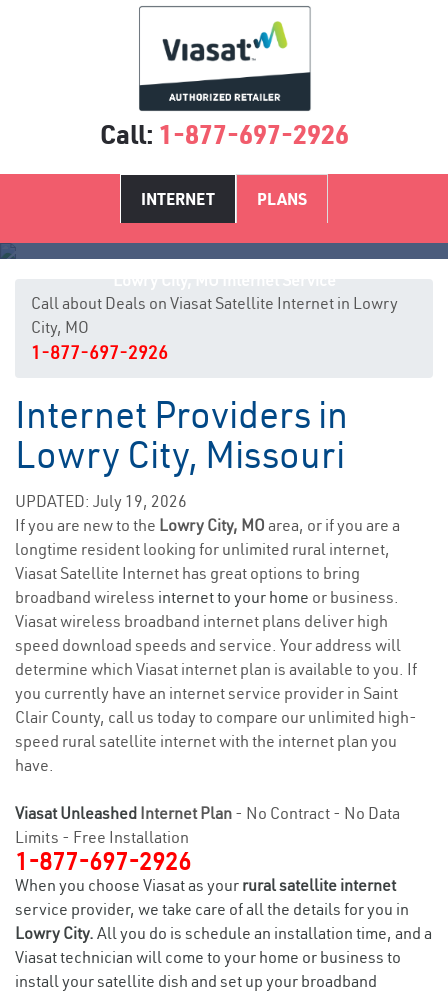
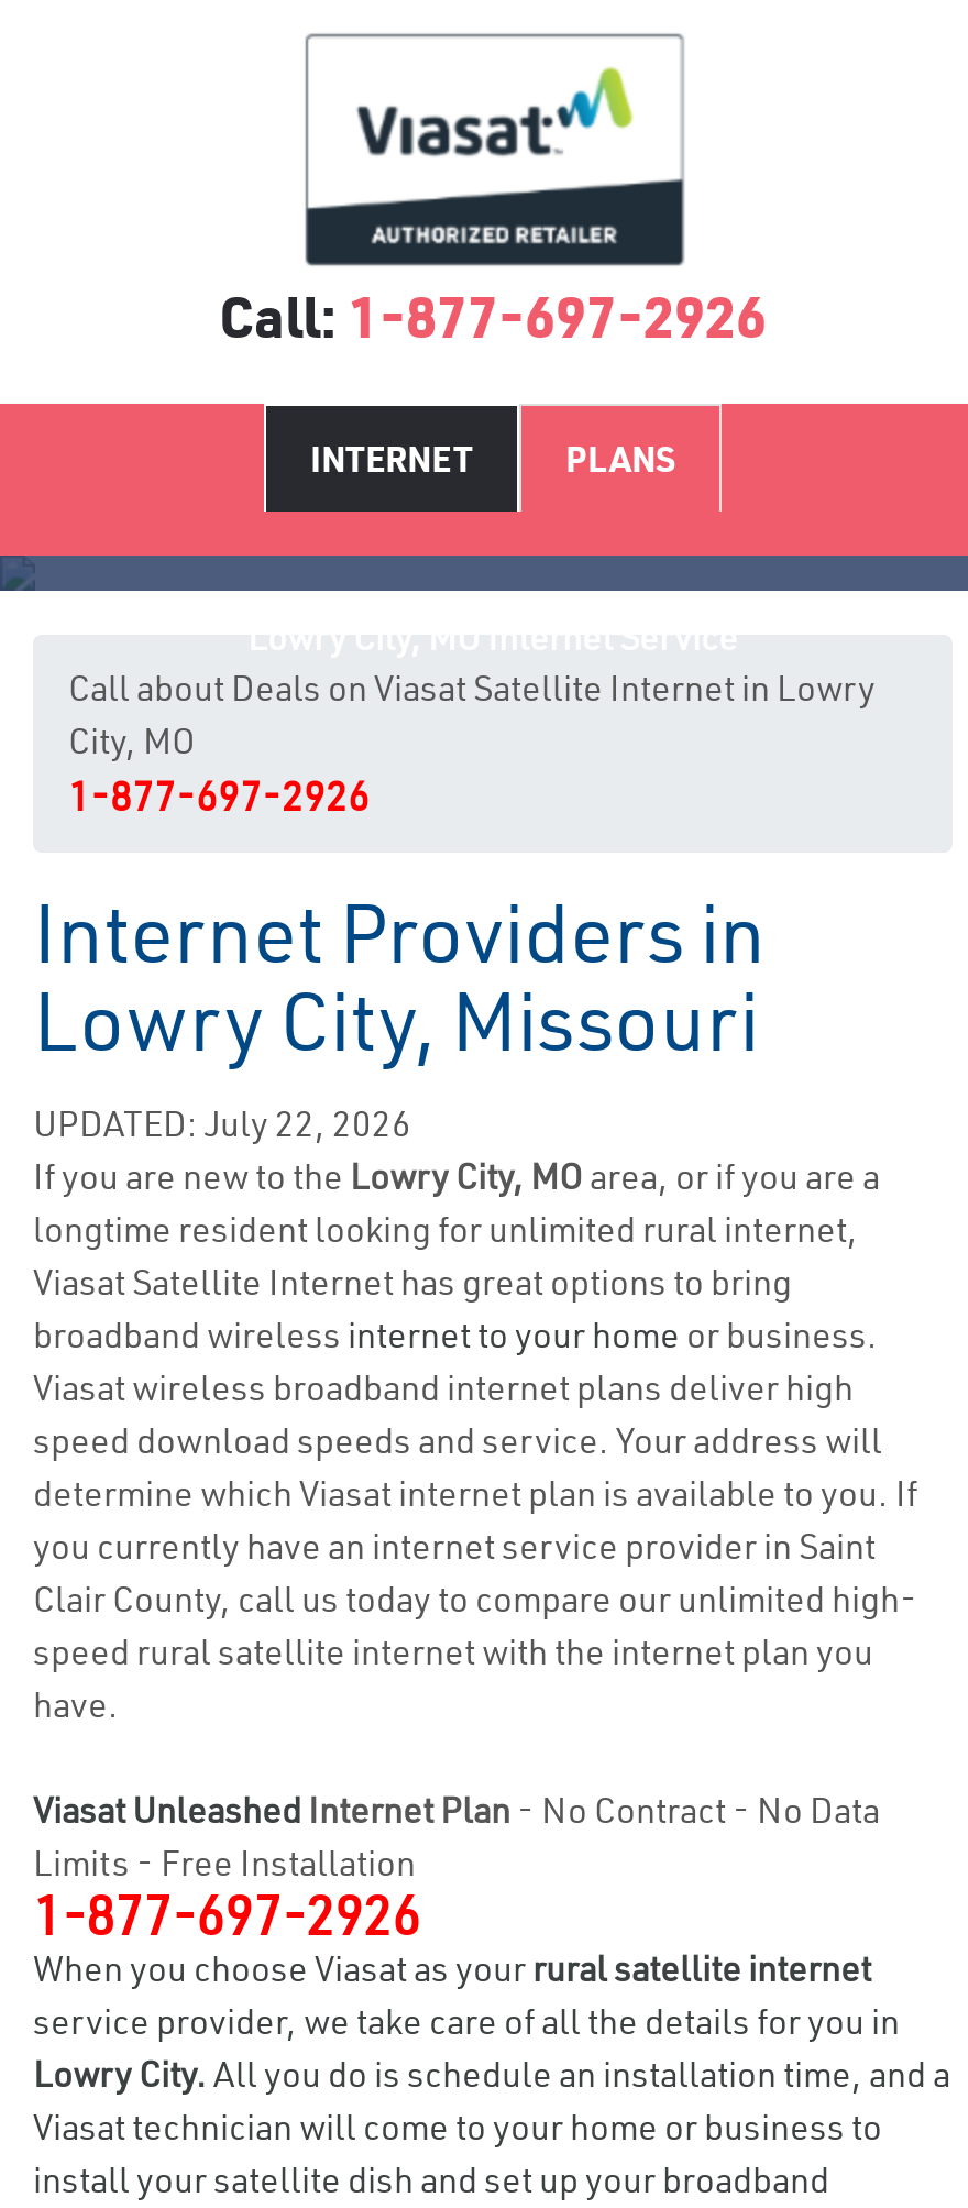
- UPDATED: July 19, 2026
+ UPDATED: July 22, 2026
